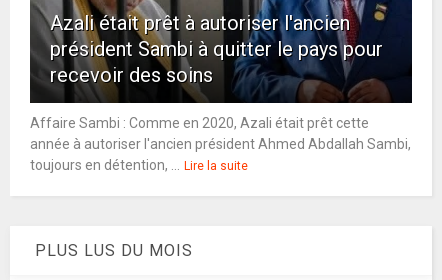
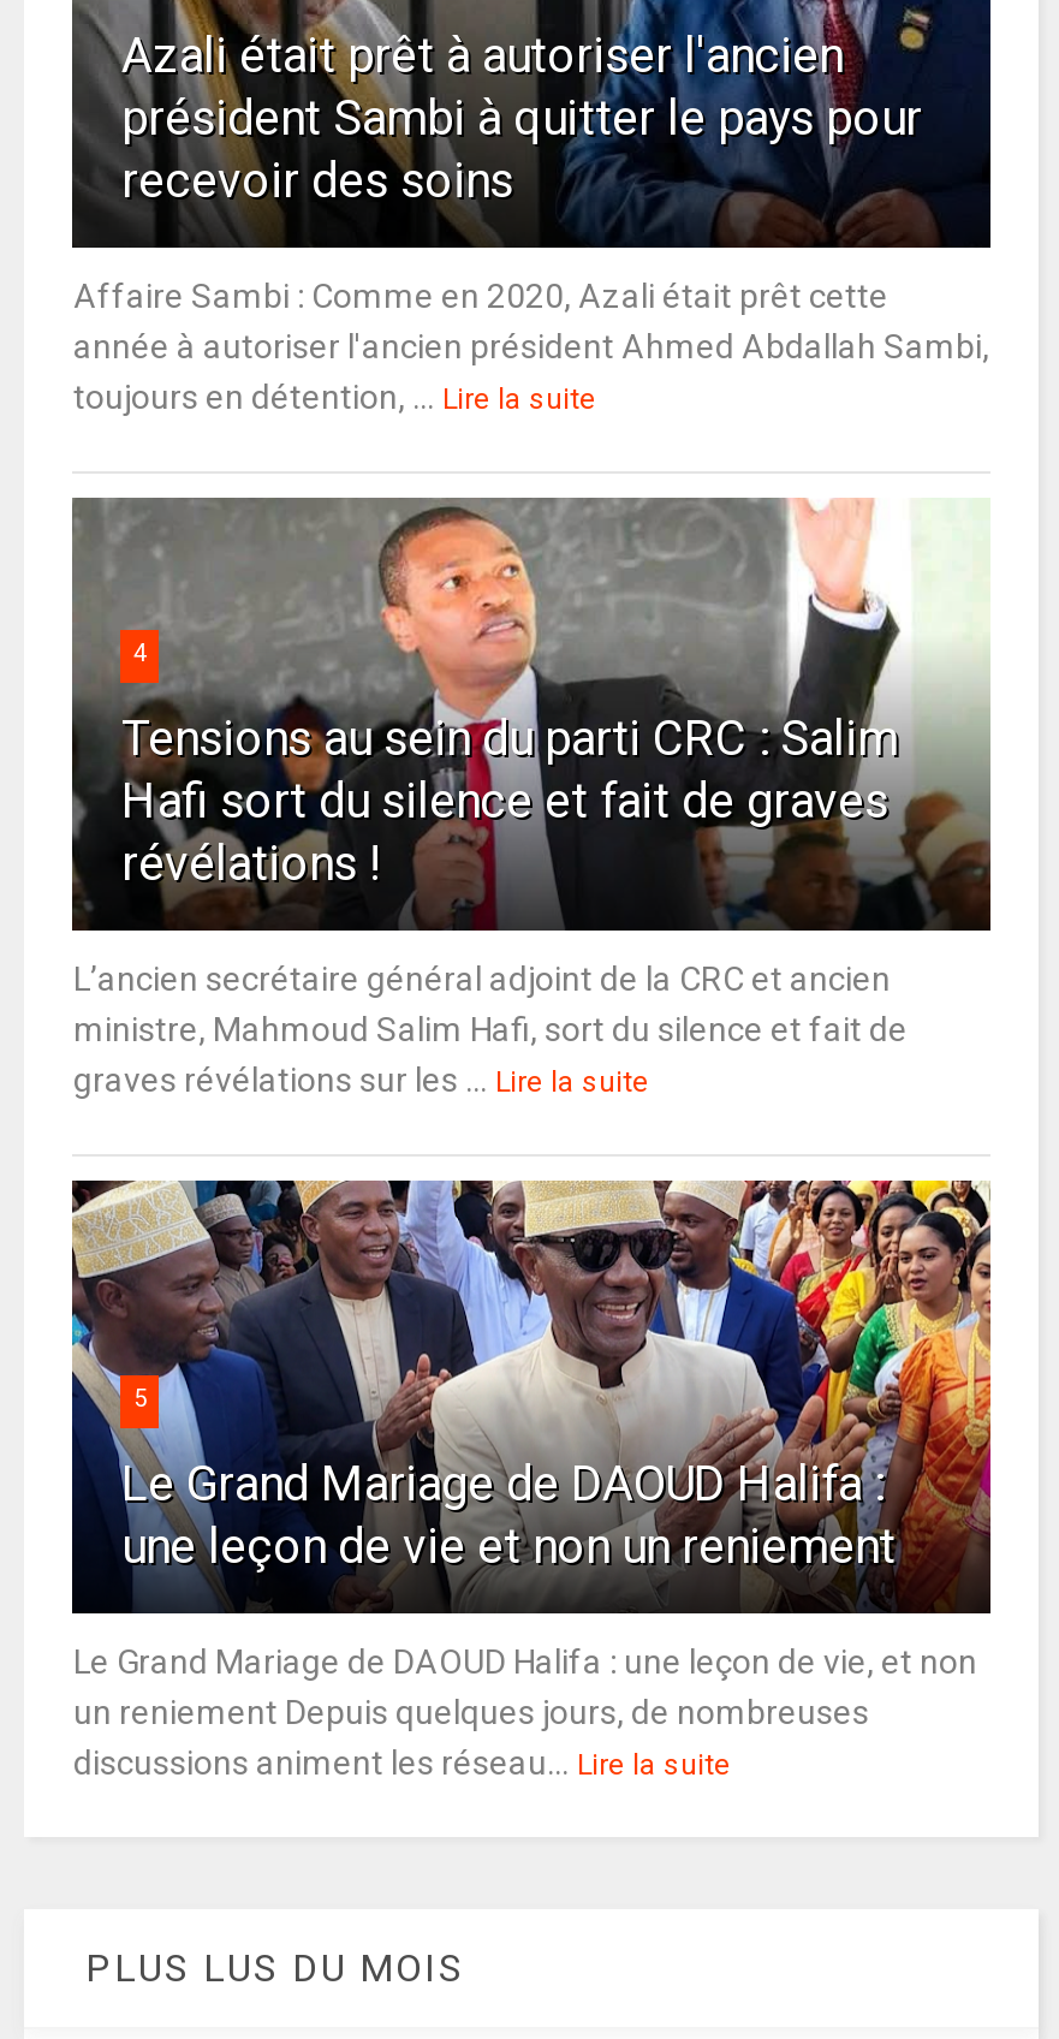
+ [image]
+ 5
+ Le Grand Mariage de DAOUD Halifa :
+ une leçon de vie et non un reniement
+ Le Grand Mariage de DAOUD Halifa : une leçon de vie, et non
+ un reniement Depuis quelques jours, de nombreuses
+ discussions animent les réseau... Lire la suite

+ [image]
+ 4
+ Tensions au sein du parti CRC : Salim
+ Hafi sort du silence et fait de graves
+ révélations !
+ L’ancien secrétaire général adjoint de la CRC et ancien
+ ministre, Mahmoud Salim Hafi, sort du silence et fait de
+ graves révélations sur les ... Lire la suite
